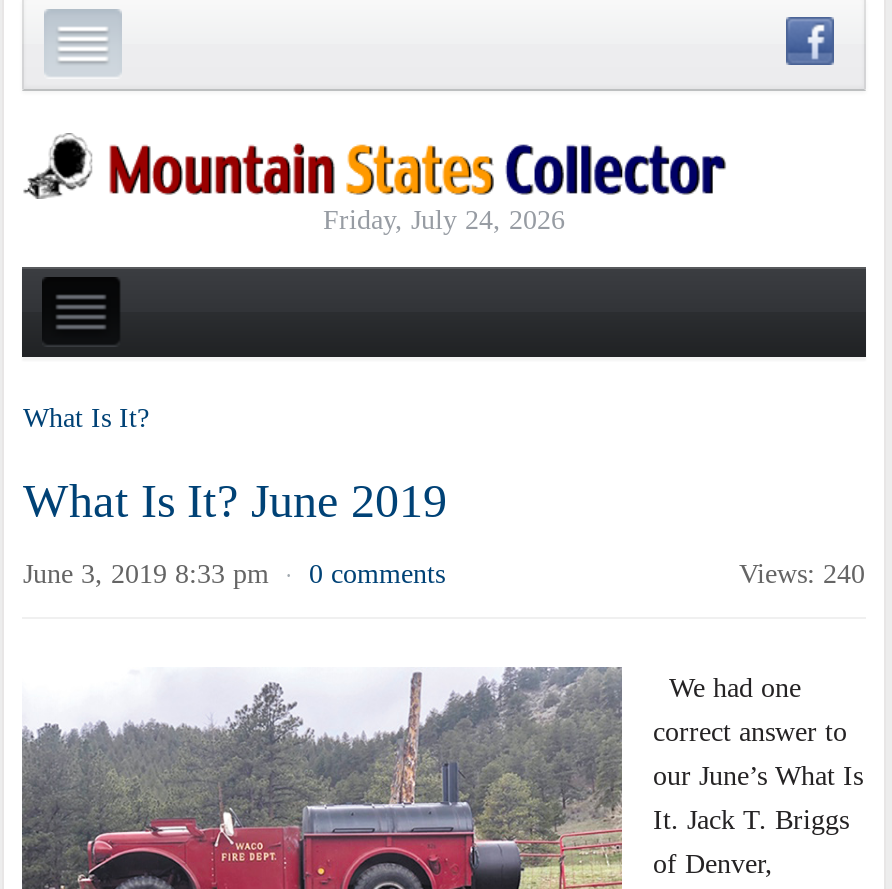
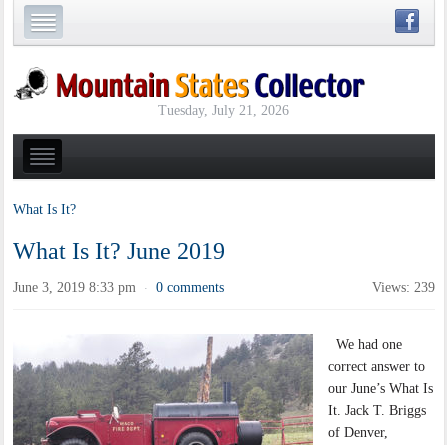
- Friday, July 24, 2026
+ Tuesday, July 21, 2026

- Views: 240
+ Views: 239
